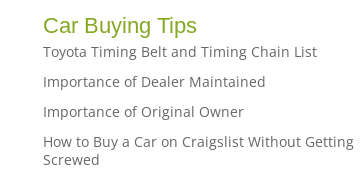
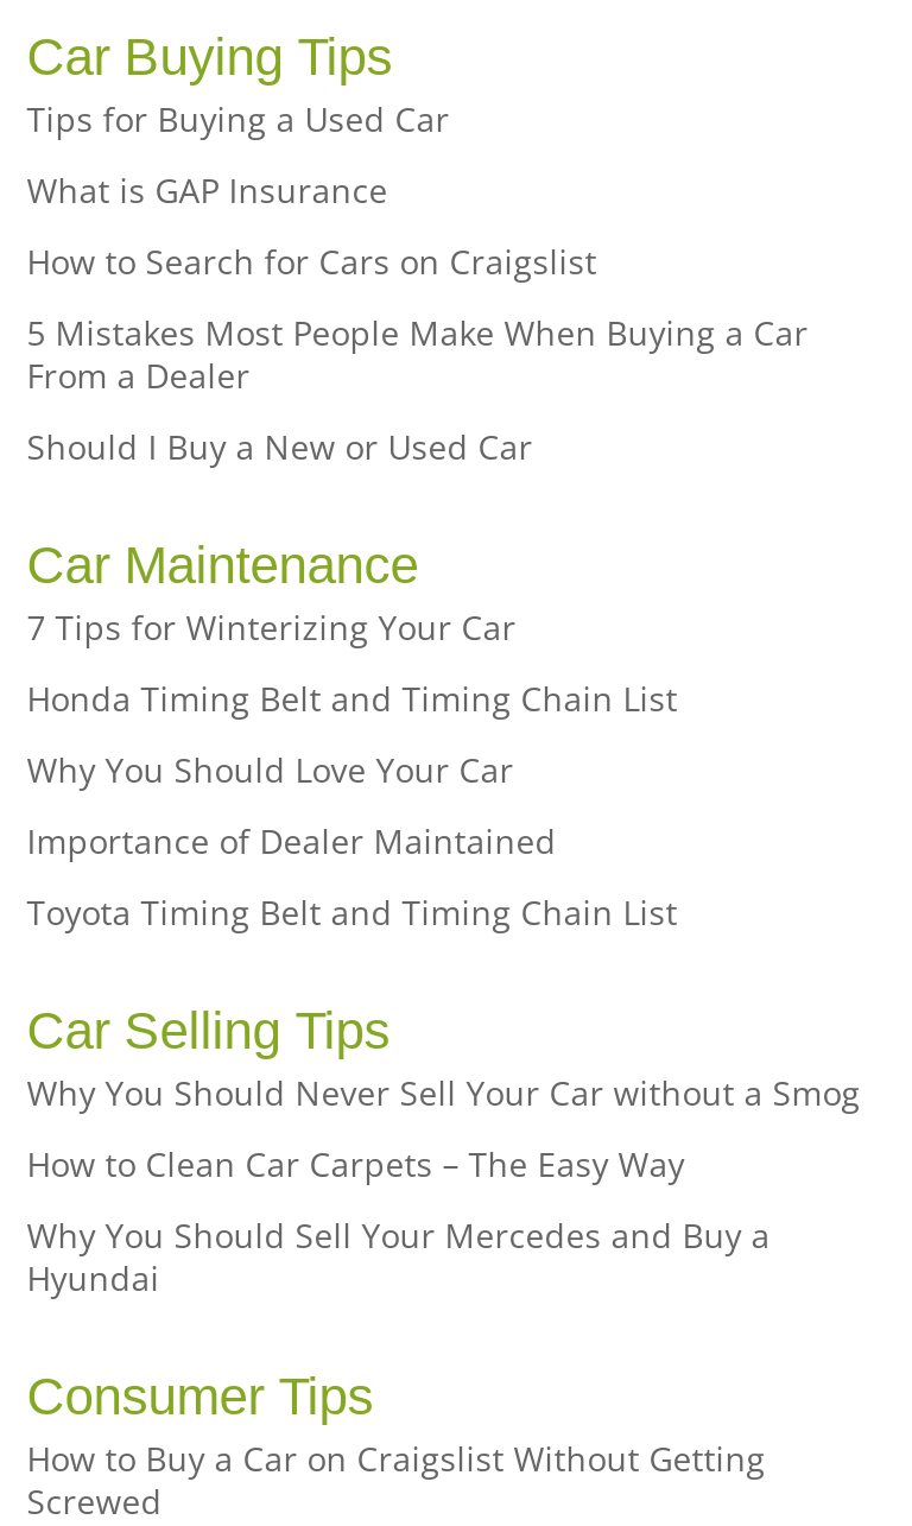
+ Tips for Buying a Used Car
+ What is GAP Insurance
+ How to Search for Cars on Craigslist
+ 5 Mistakes Most People Make When Buying a Car
+ From a Dealer
+ Should I Buy a New or Used Car
+ Car Maintenance
+ 7 Tips for Winterizing Your Car
+ Honda Timing Belt and Timing Chain List
+ Why You Should Love Your Car

moved up: Importance of Dealer Maintained

- Importance of Original Owner
+ Car Selling Tips
+ Why You Should Never Sell Your Car without a Smog
+ How to Clean Car Carpets – The Easy Way
+ Why You Should Sell Your Mercedes and Buy a
+ Hyundai
+ Consumer Tips
